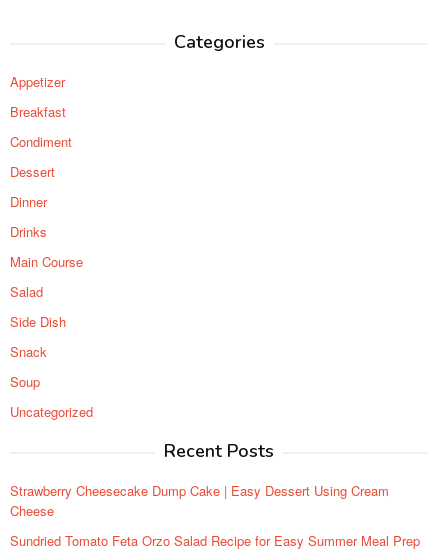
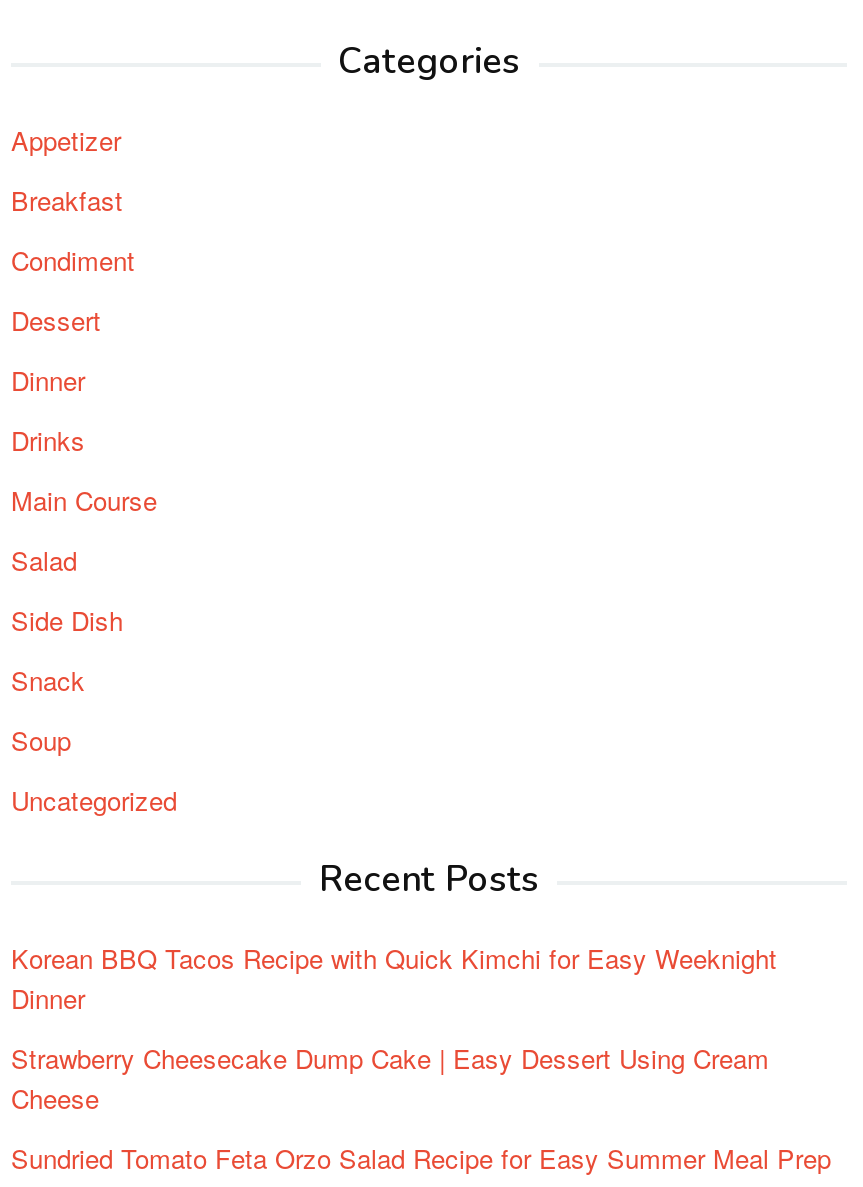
+ Korean BBQ Tacos Recipe with Quick Kimchi for Easy Weeknight
+ Dinner
